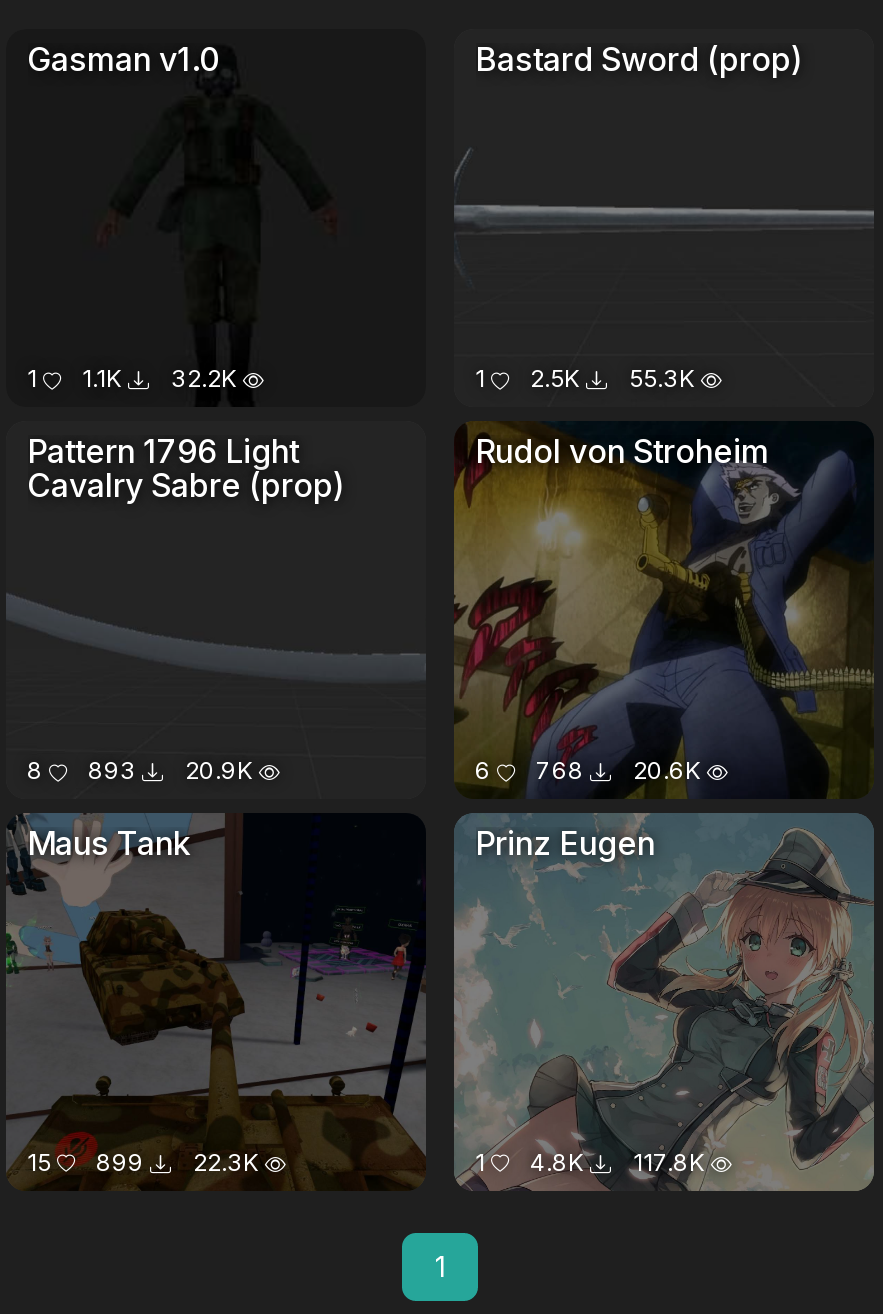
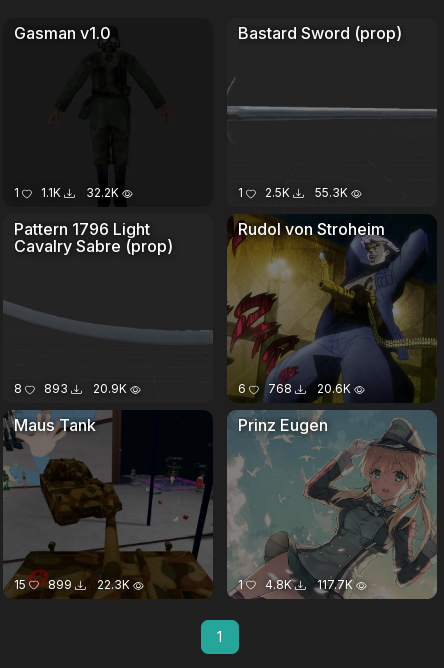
- 1 4.8K 117.8K
+ 1 4.8K 117.7K
